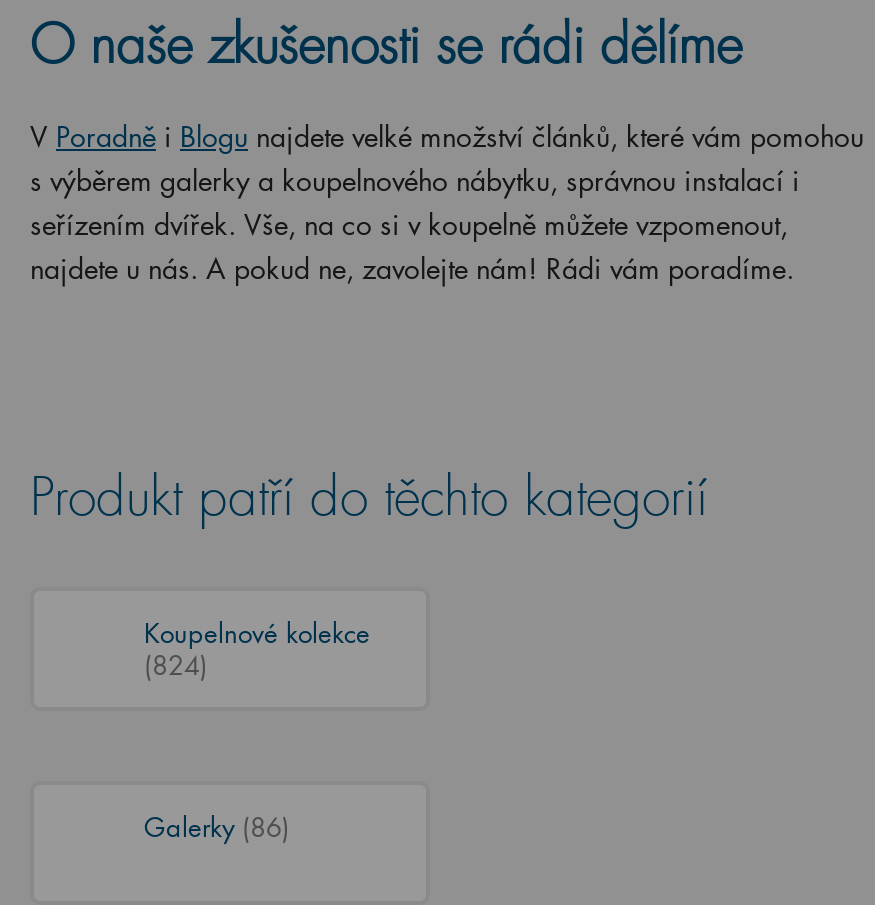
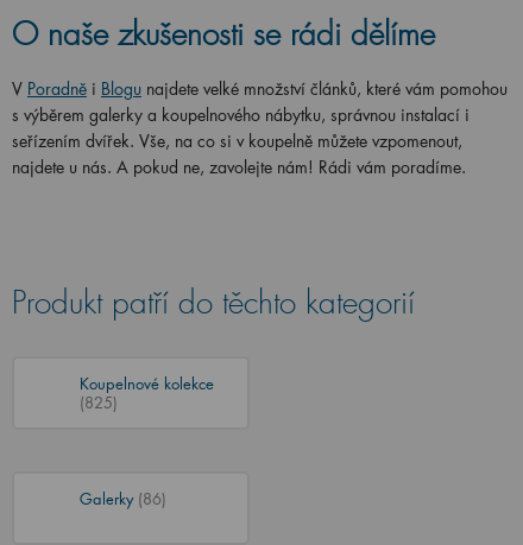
- (824)
+ (825)
